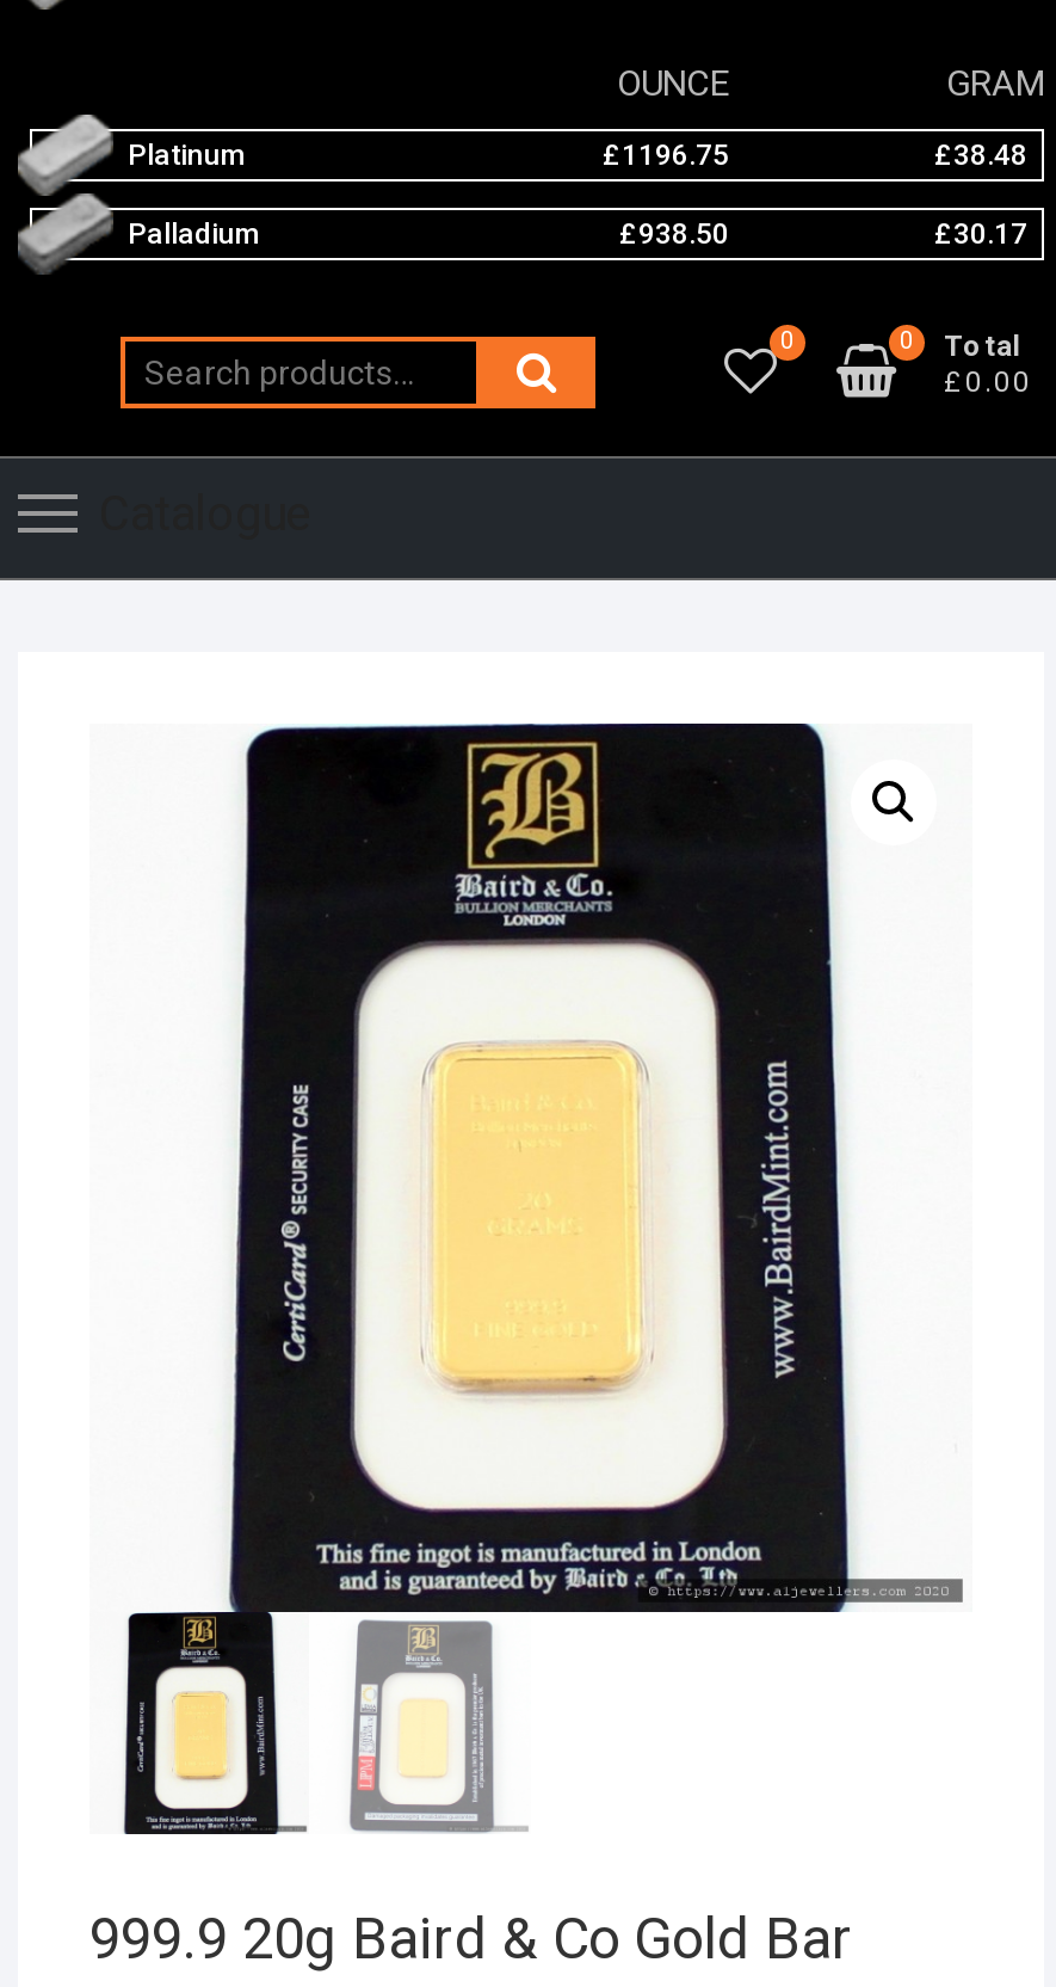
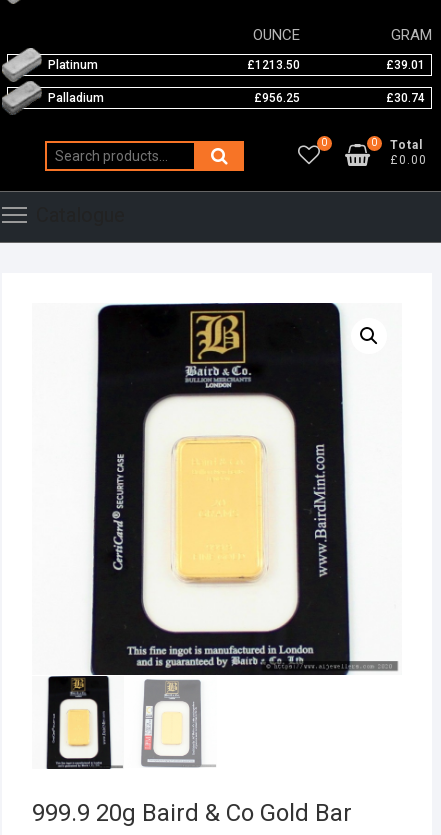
- £1196.75
+ £1213.50

- £38.48
+ £39.01

- £938.50
+ £956.25

- £30.17
+ £30.74
